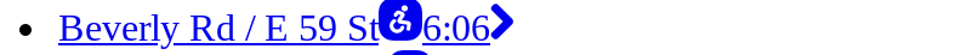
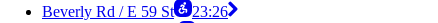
- Beverly Rd / E 59 St 6:06
+ Beverly Rd / E 59 St 23:26
